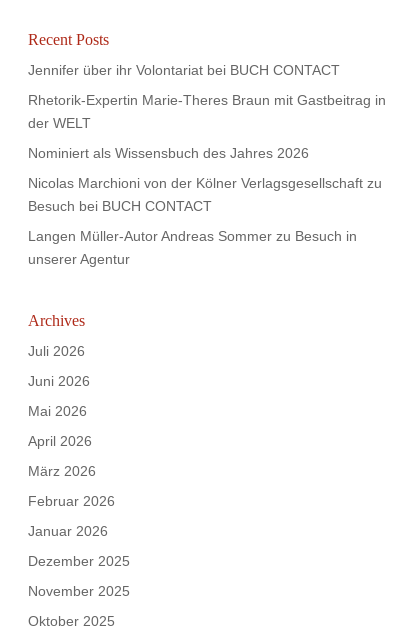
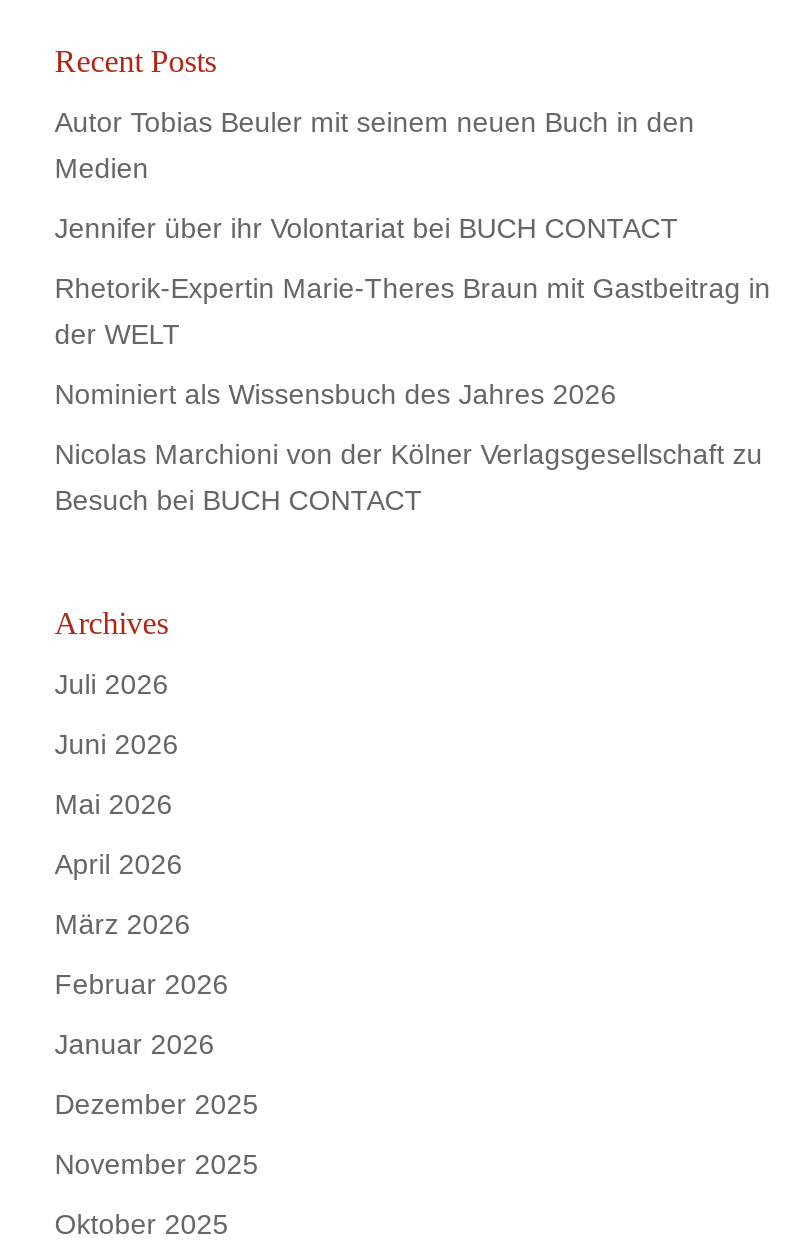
+ Autor Tobias Beuler mit seinem neuen Buch in den
+ Medien

moved down: Jennifer über ihr Volontariat bei BUCH CONTACT | Rhetorik-Expertin Marie-Theres Braun mit Gastbeitrag in | der WELT | Nominiert als Wissensbuch des Jahres 2026 | Nicolas Marchioni von der Kölner Verlagsgesellschaft zu | Besuch bei BUCH CONTACT

- Langen Müller-Autor Andreas Sommer zu Besuch in
- unserer Agentur
